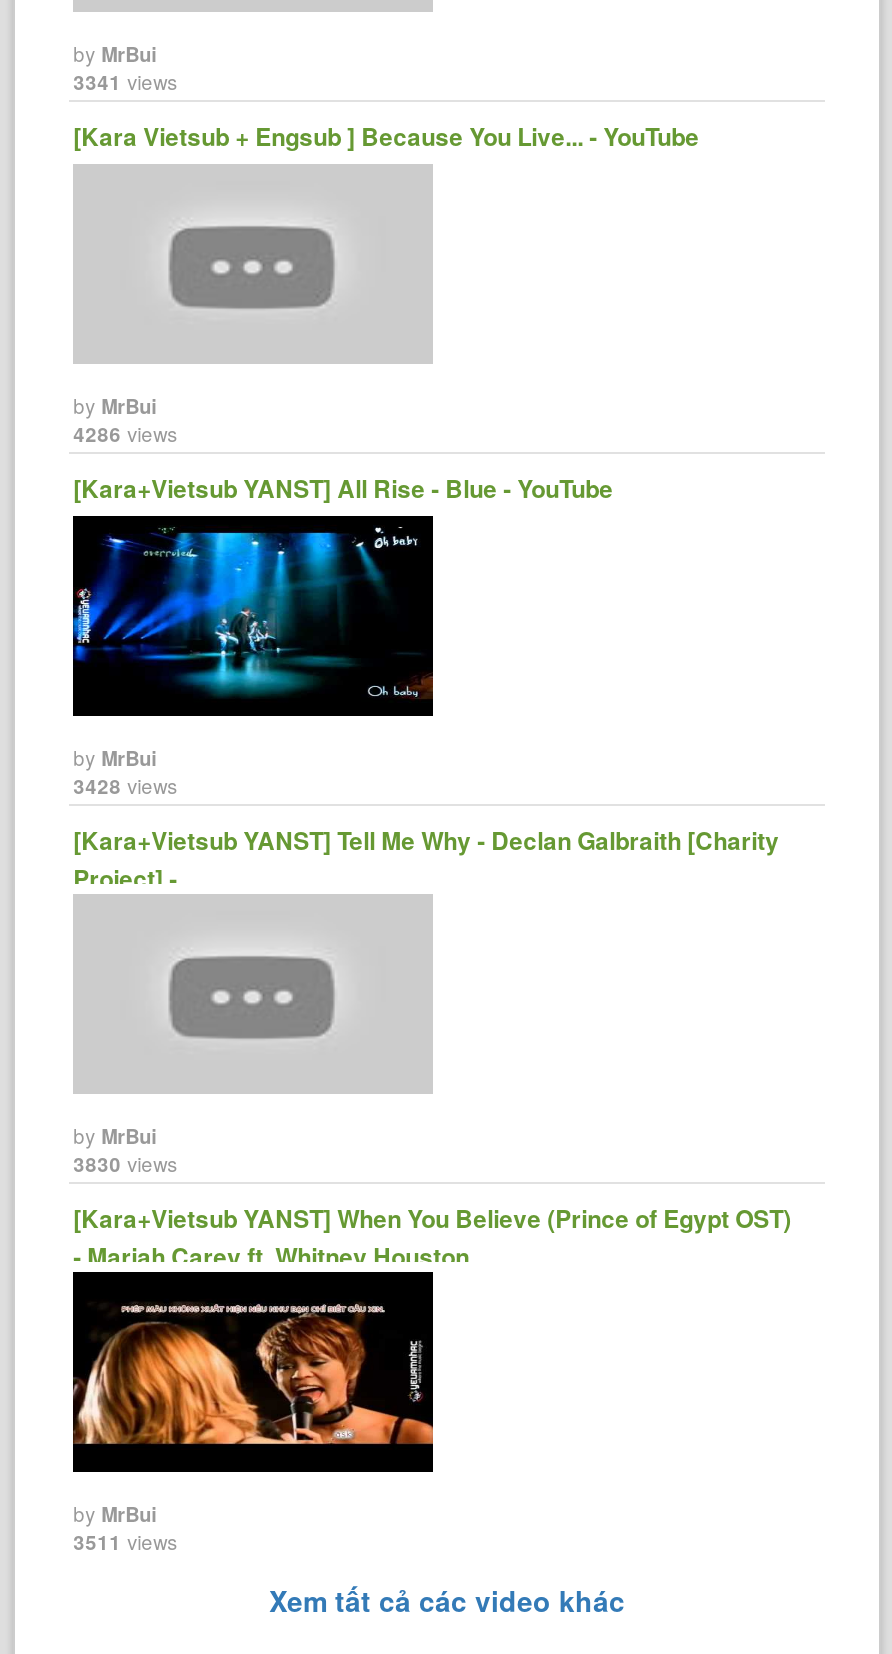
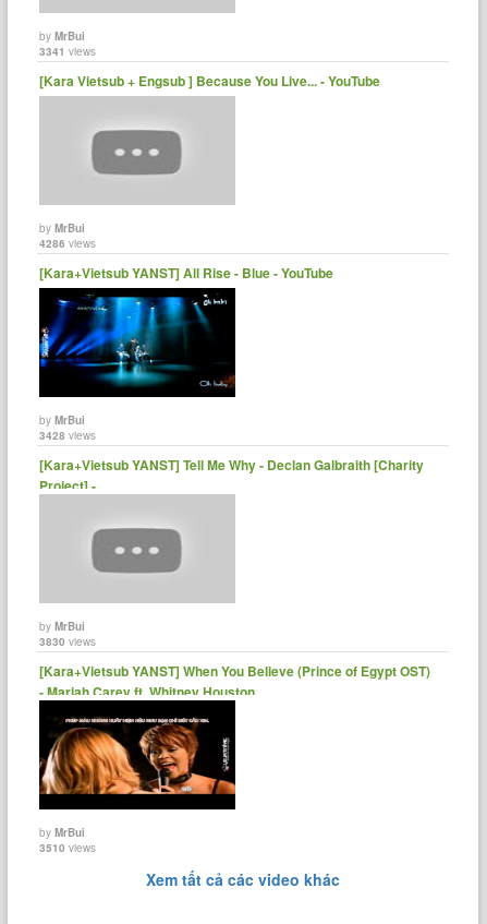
- 3511 views
+ 3510 views
